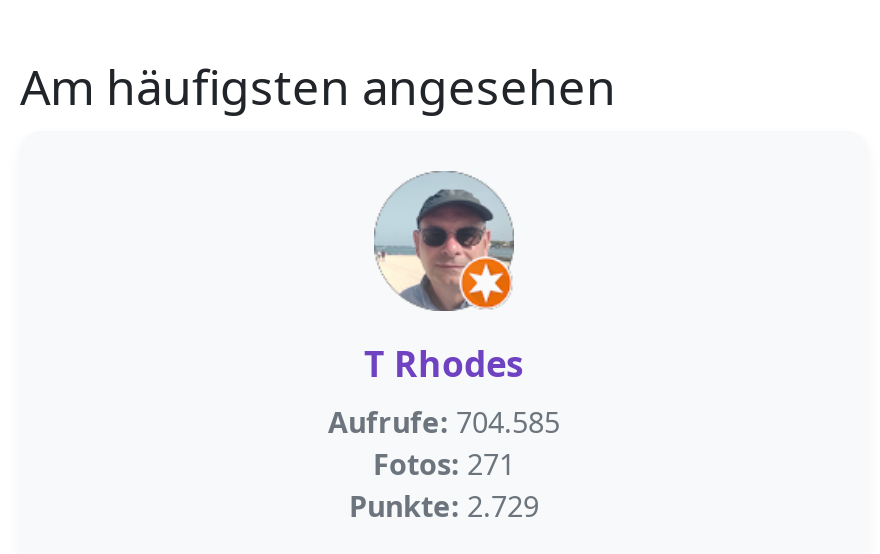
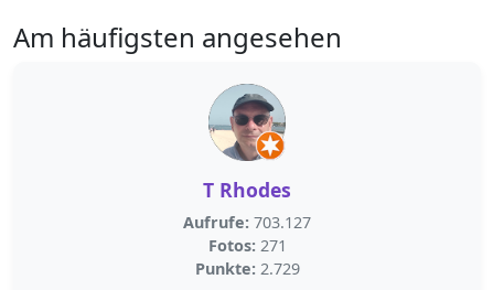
- Aufrufe: 704.585
+ Aufrufe: 703.127
